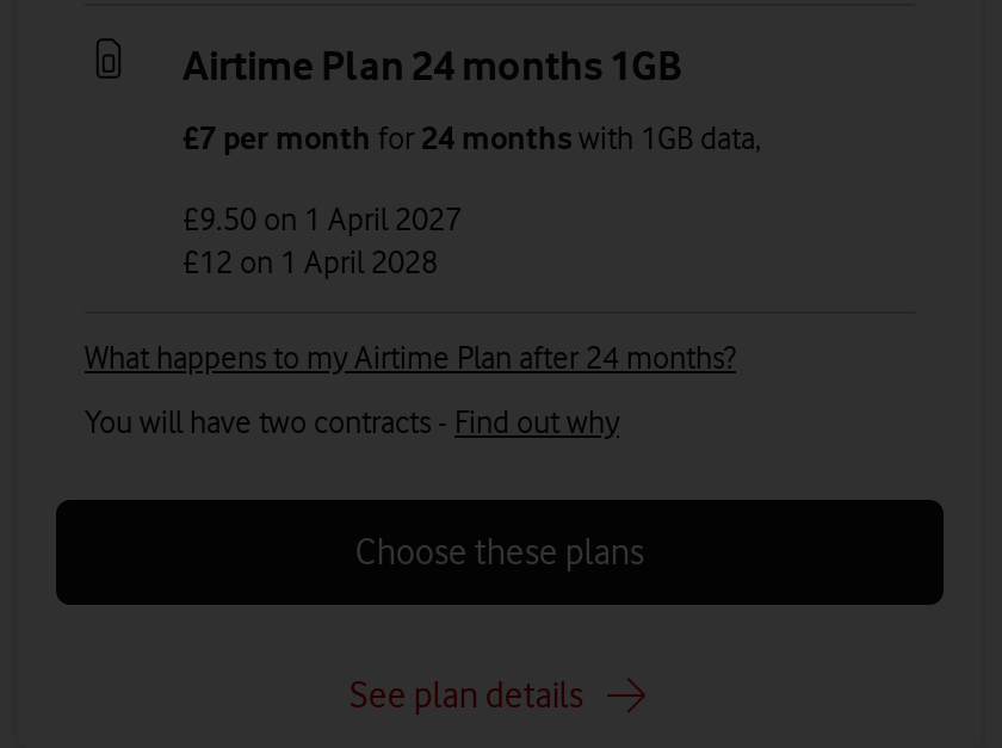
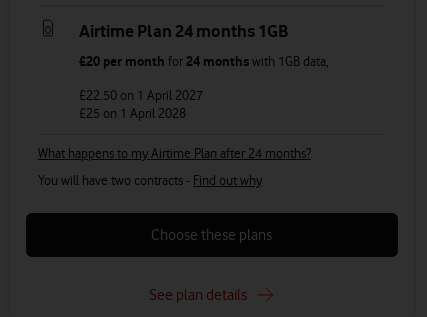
- £7 per month for 24 months with 1GB data,
+ £20 per month for 24 months with 1GB data,

- £9.50 on 1 April 2027
+ £22.50 on 1 April 2027

- £12 on 1 April 2028
+ £25 on 1 April 2028
